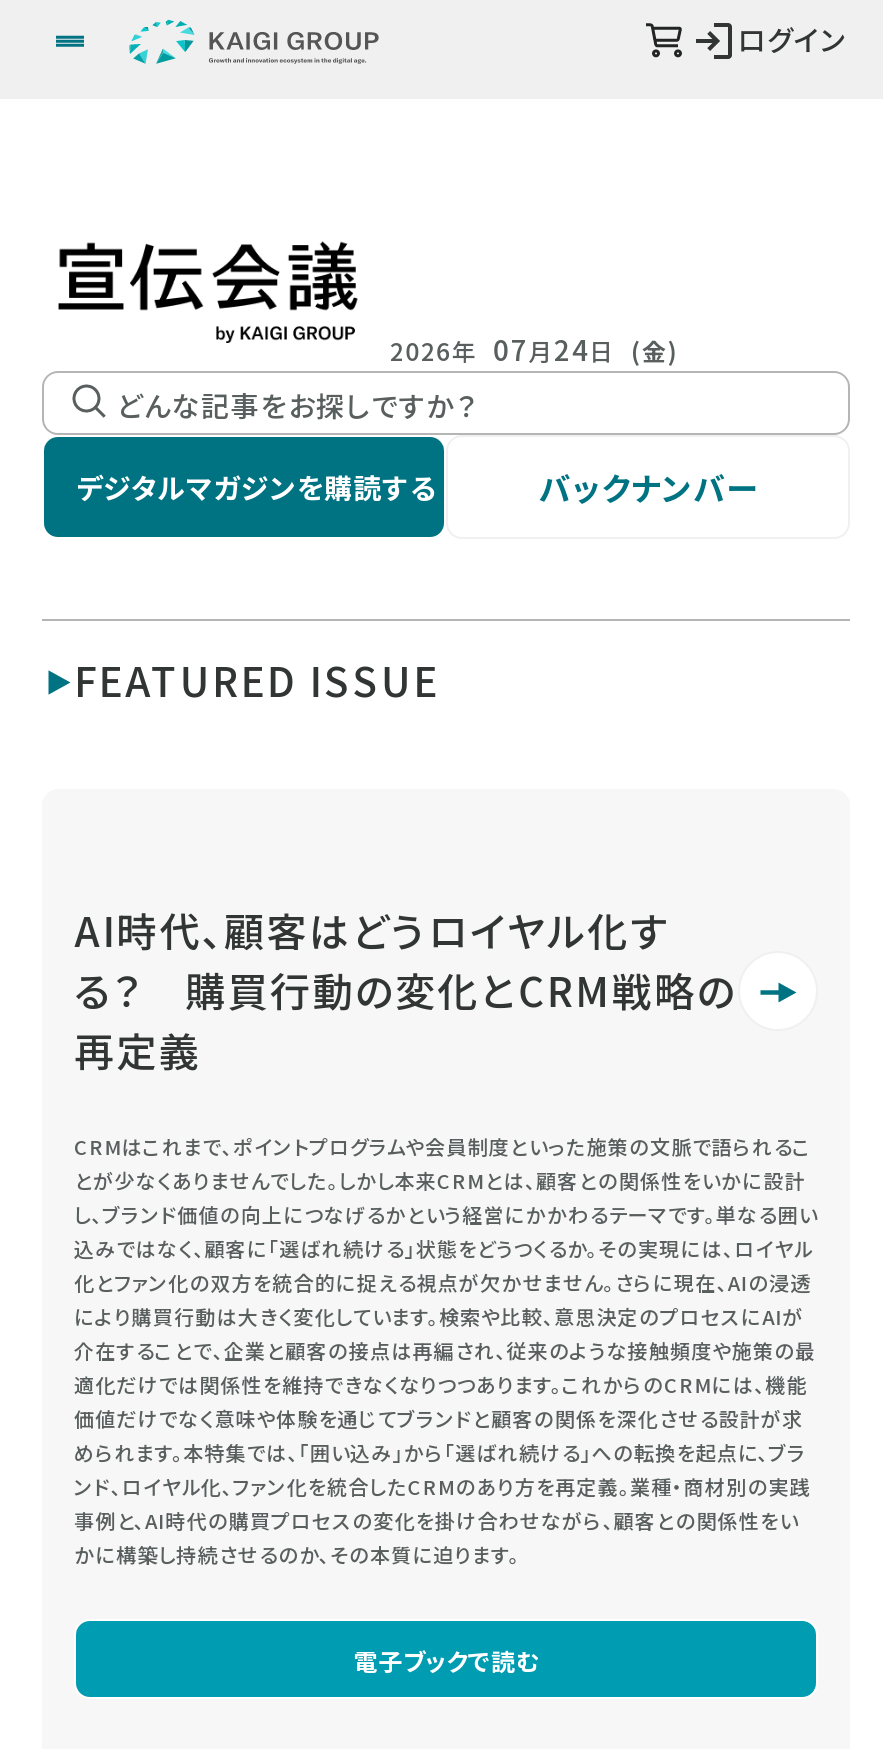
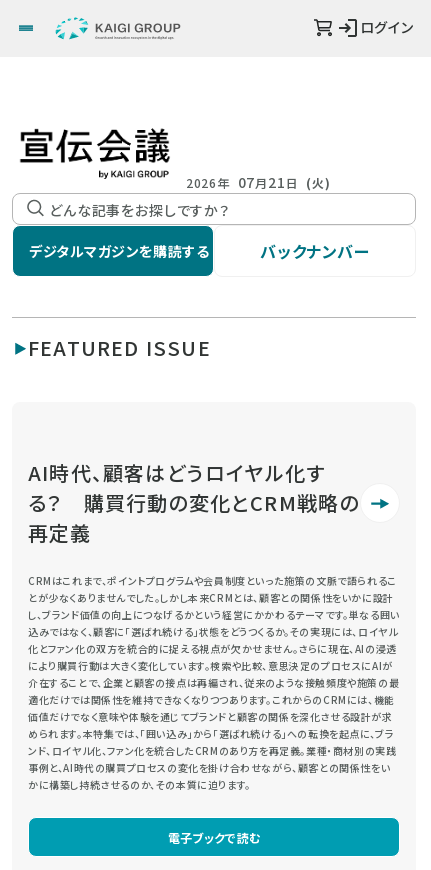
- 2026年 07月24日 (金)
+ 2026年 07月21日 (火)
